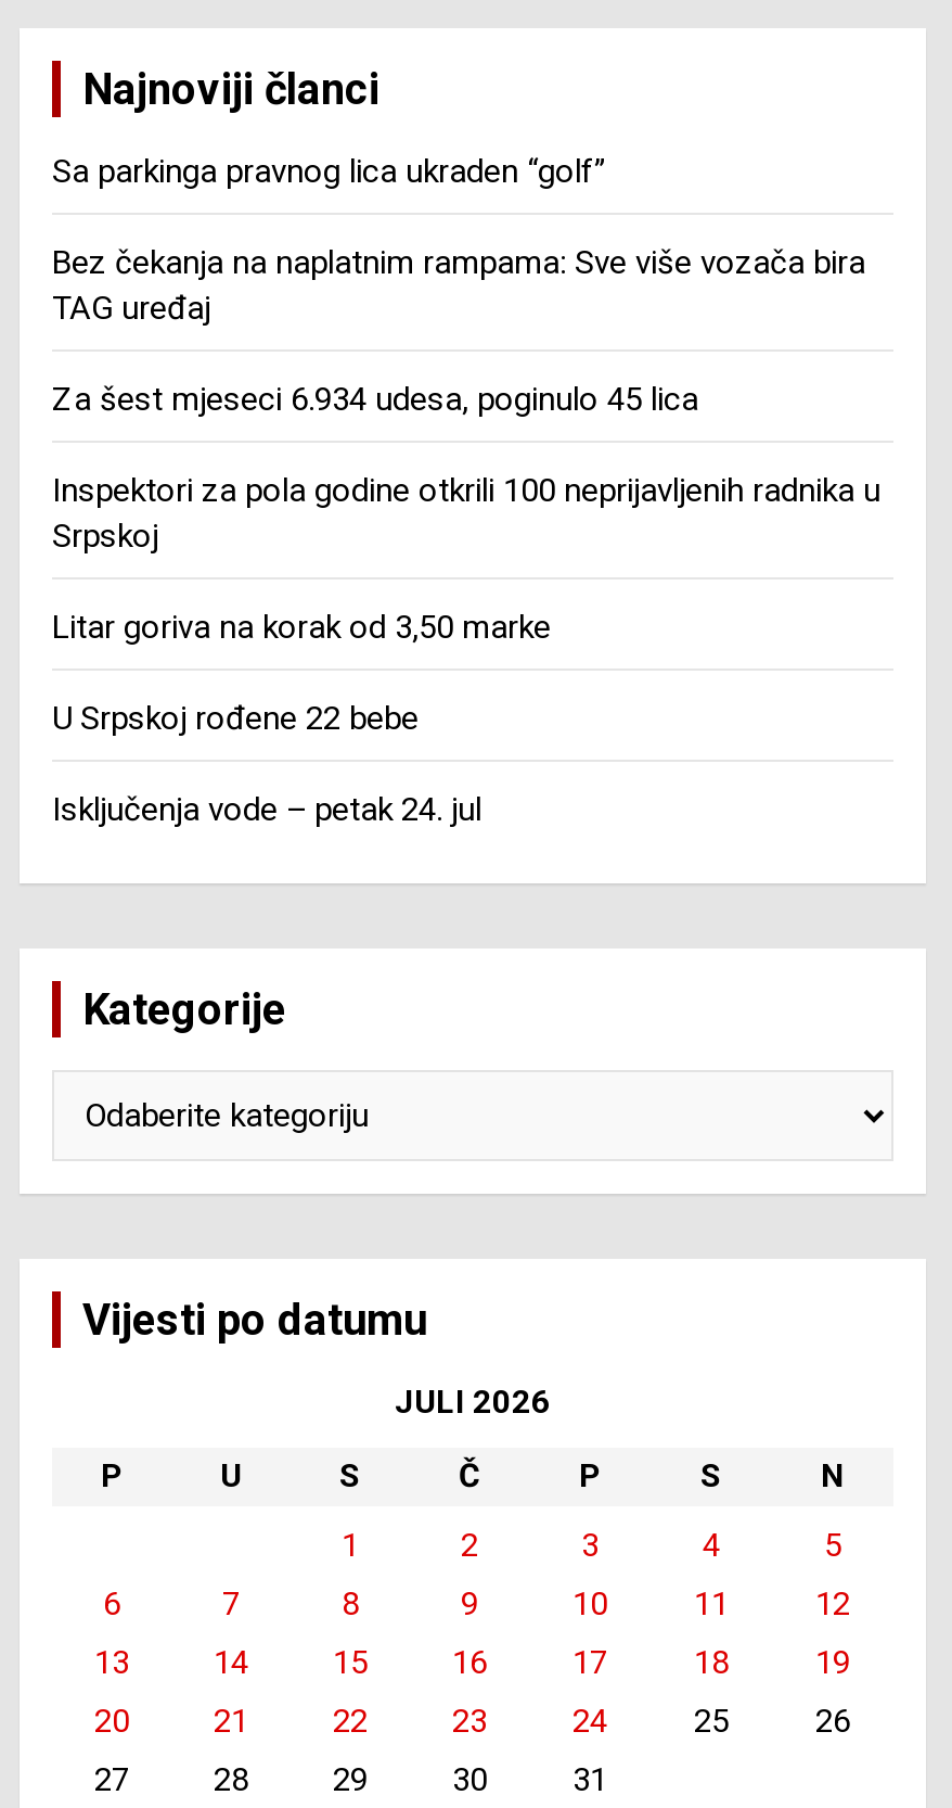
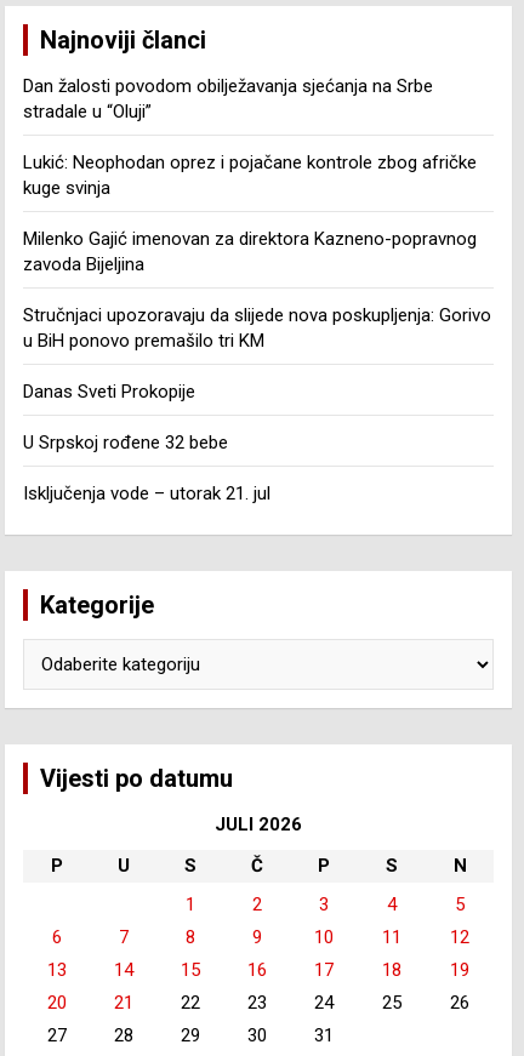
- Sa parkinga pravnog lica ukraden “golf”
+ Dan žalosti povodom obilježavanja sjećanja na Srbe
+ stradale u “Oluji”

- Bez čekanja na naplatnim rampama: Sve više vozača bira
- TAG uređaj
+ Lukić: Neophodan oprez i pojačane kontrole zbog afričke
+ kuge svinja

- Za šest mjeseci 6.934 udesa, poginulo 45 lica
+ Milenko Gajić imenovan za direktora Kazneno-popravnog
+ zavoda Bijeljina

- Inspektori za pola godine otkrili 100 neprijavljenih radnika u
- Srpskoj
+ Stručnjaci upozoravaju da slijede nova poskupljenja: Gorivo
+ u BiH ponovo premašilo tri KM

- Litar goriva na korak od 3,50 marke
+ Danas Sveti Prokopije

- U Srpskoj rođene 22 bebe
+ U Srpskoj rođene 32 bebe

- Isključenja vode – petak 24. jul
+ Isključenja vode – utorak 21. jul
